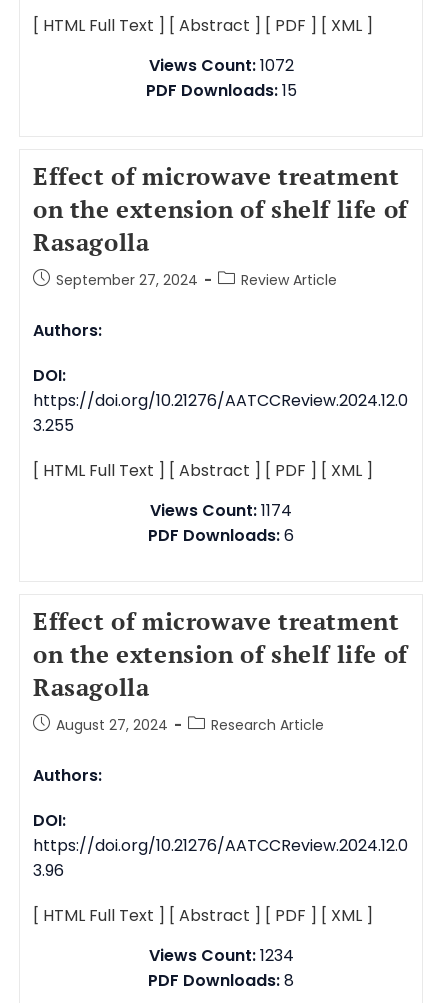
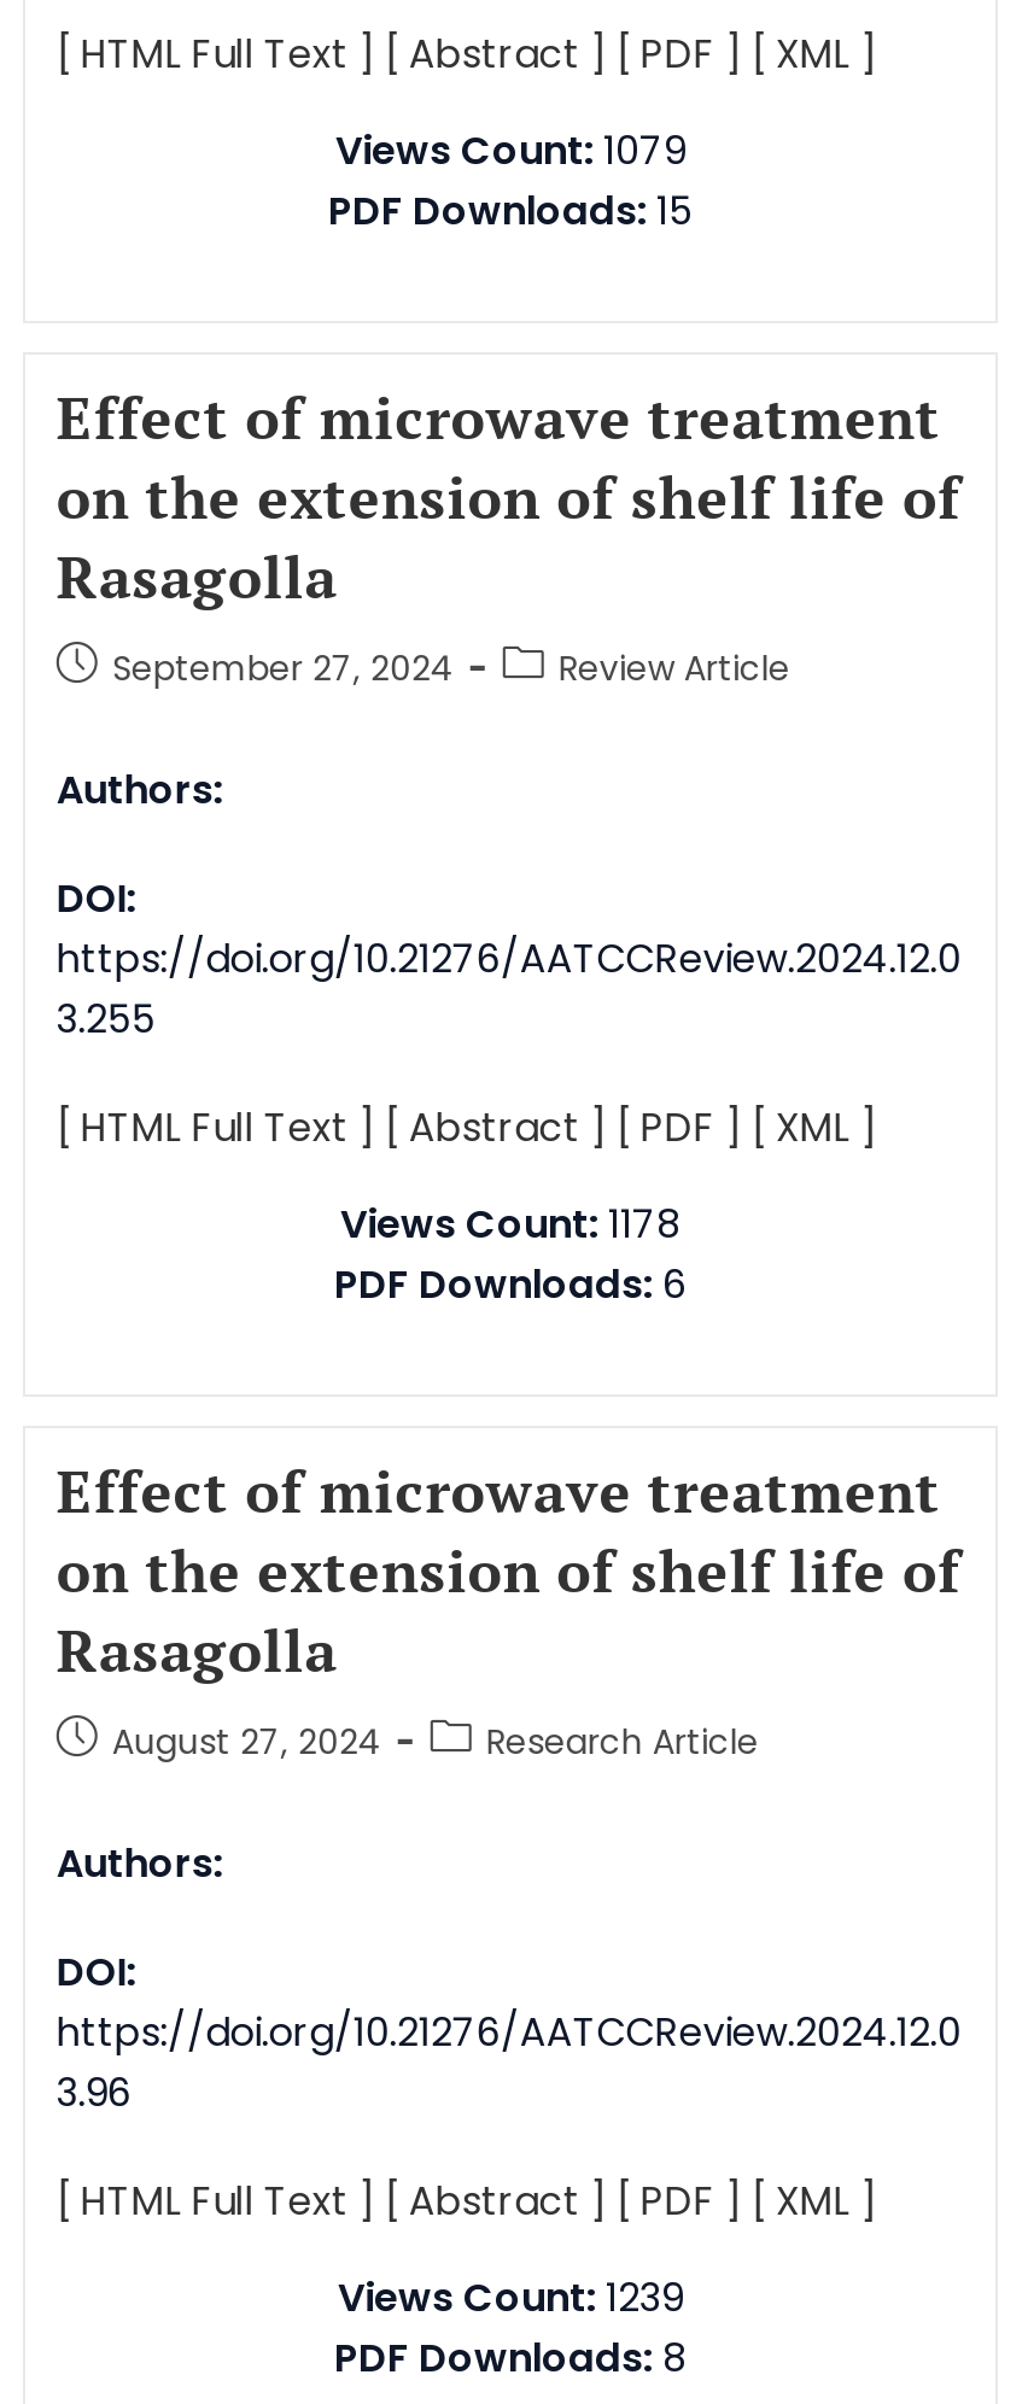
- Views Count: 1072
+ Views Count: 1079

- Views Count: 1174
+ Views Count: 1178

- Views Count: 1234
+ Views Count: 1239
